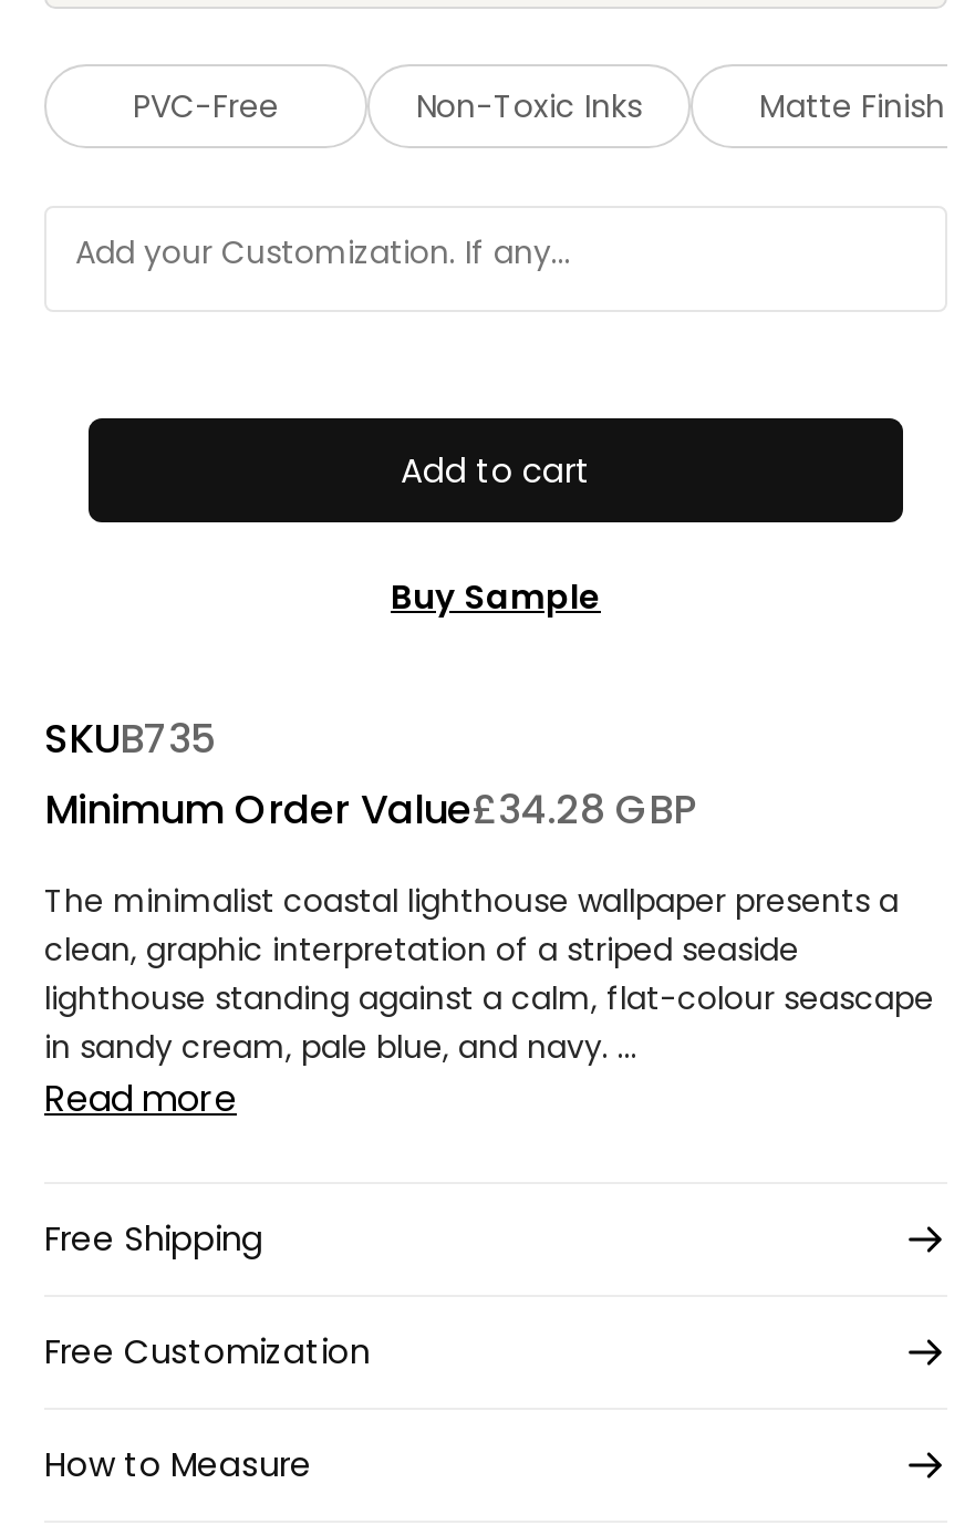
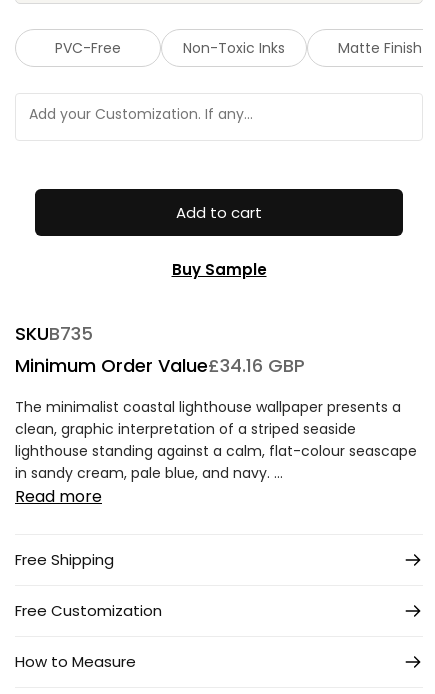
- Minimum Order Value£34.28 GBP
+ Minimum Order Value£34.16 GBP
